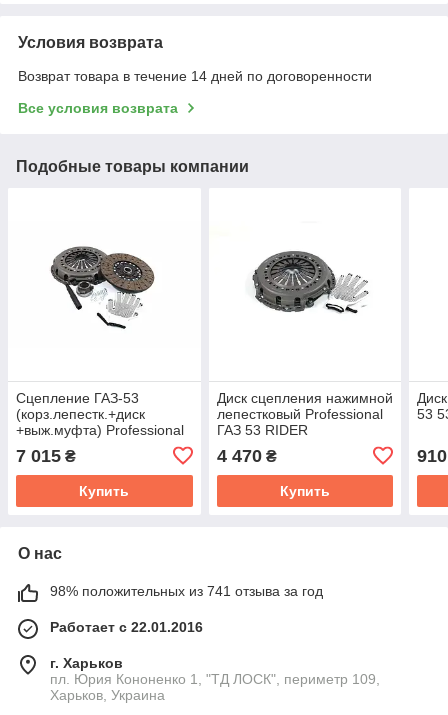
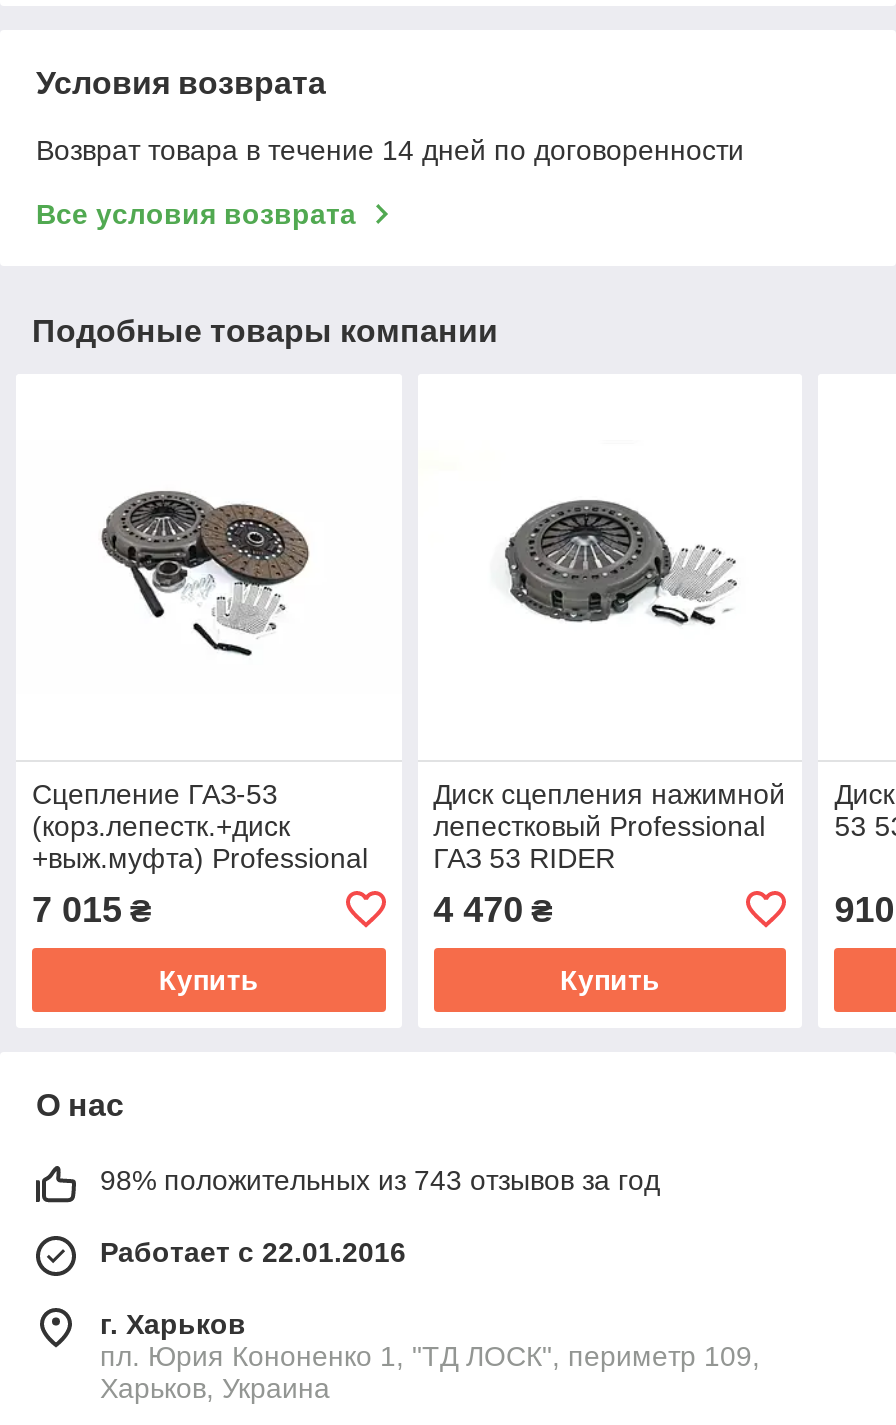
- 98% положительных из 741 отзыва за год
+ 98% положительных из 743 отзывов за год
